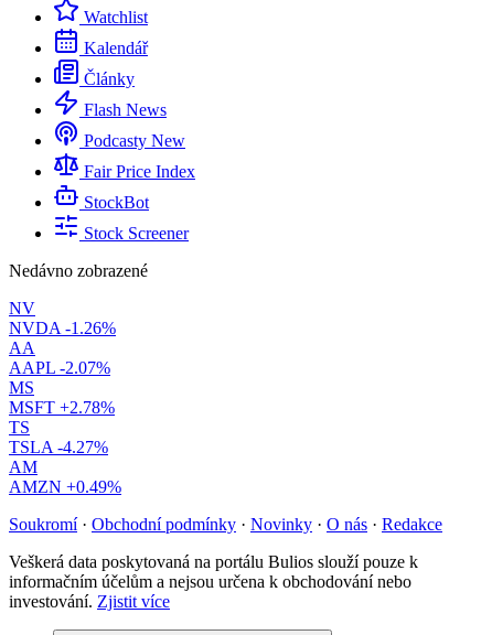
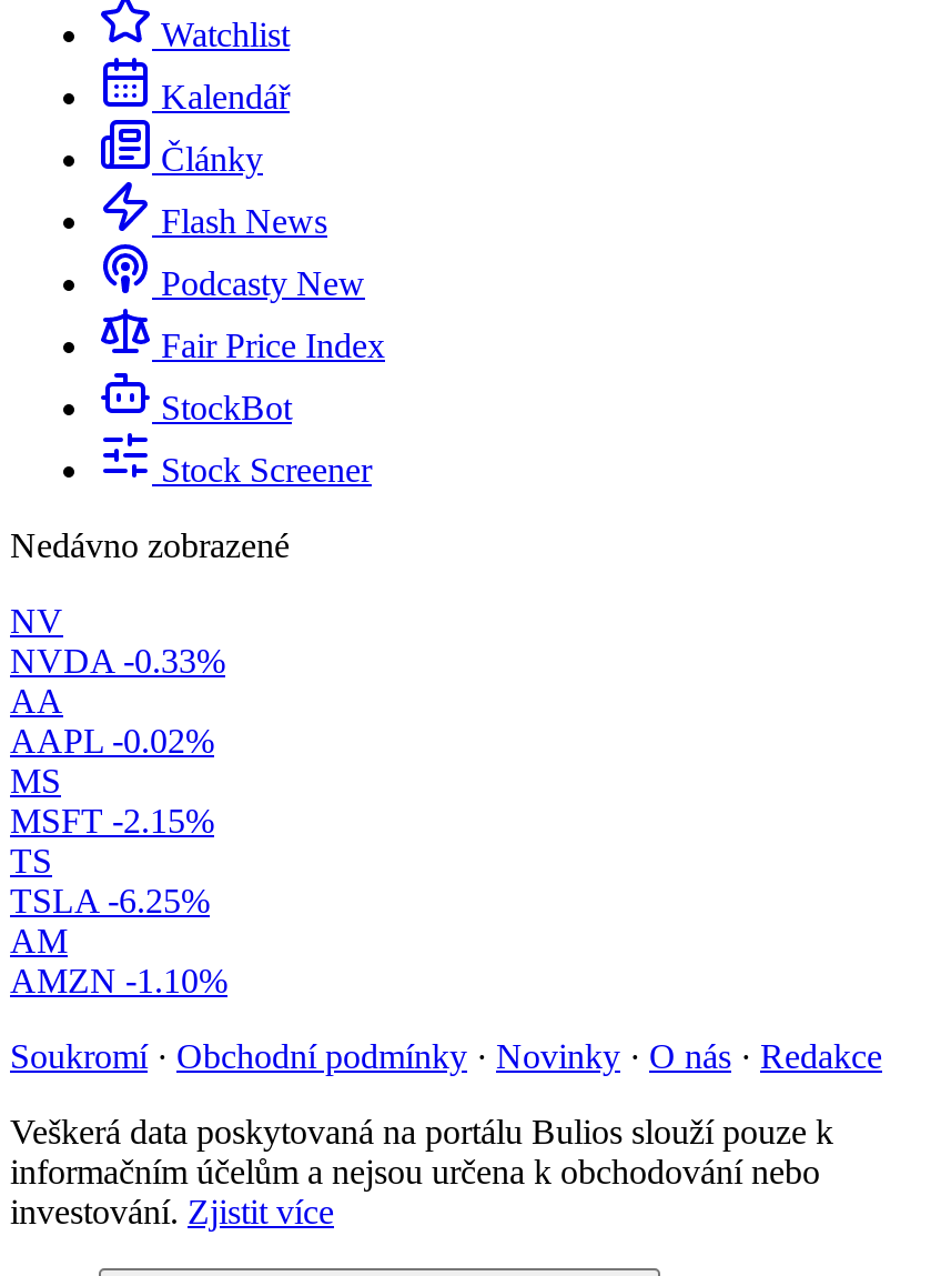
- NVDA -1.26%
+ NVDA -0.33%

- AAPL -2.07%
+ AAPL -0.02%

- MSFT +2.78%
+ MSFT -2.15%

- TSLA -4.27%
+ TSLA -6.25%

- AMZN +0.49%
+ AMZN -1.10%
